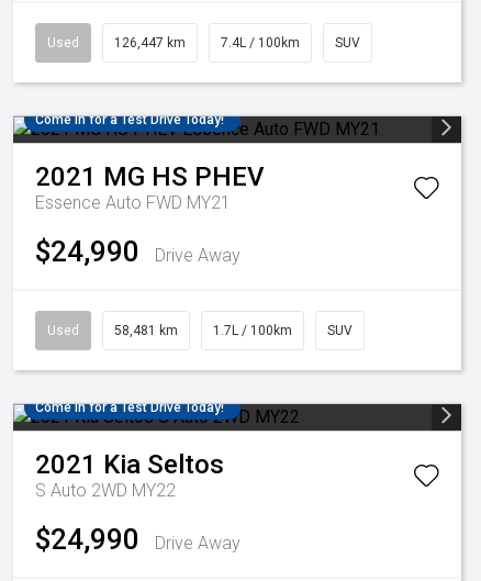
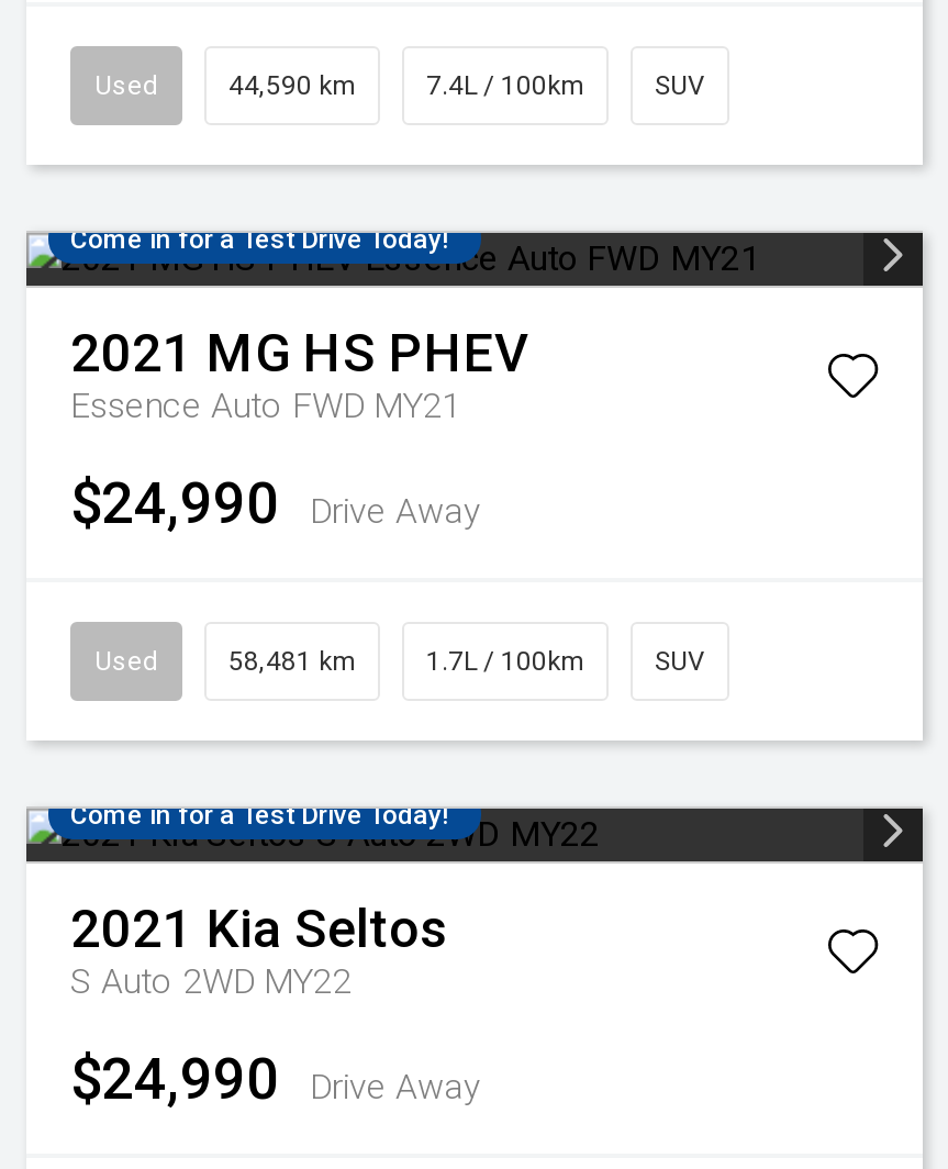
- 126,447 km
+ 44,590 km
